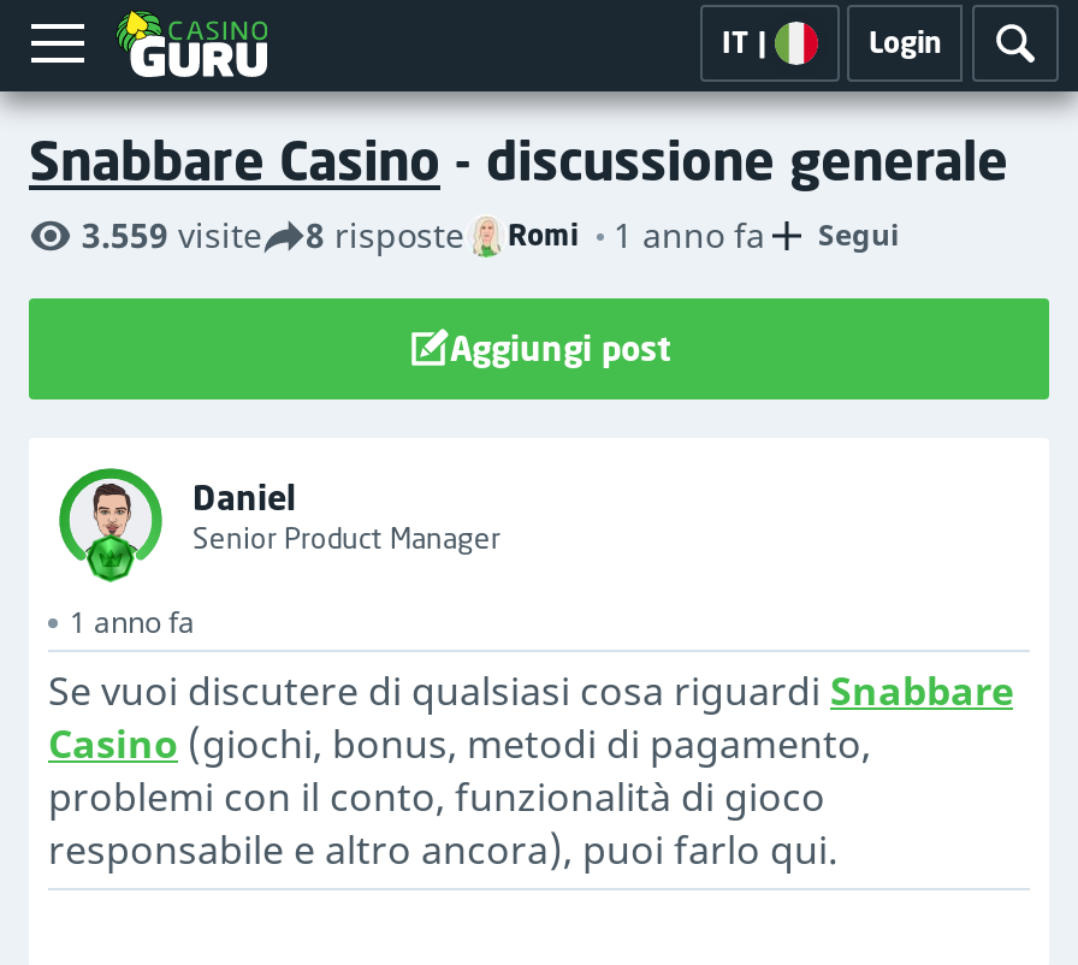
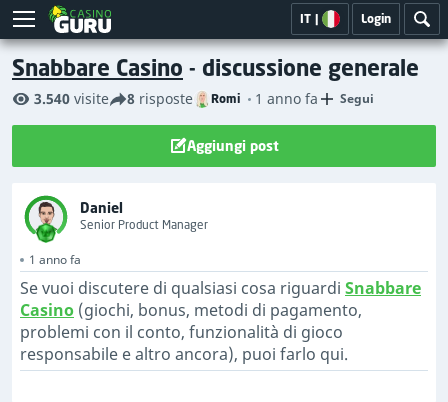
- 3.559 visite 8 risposte Romi 1 anno fa Segui
+ 3.540 visite 8 risposte Romi 1 anno fa Segui
